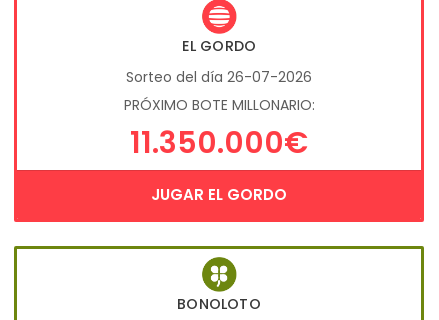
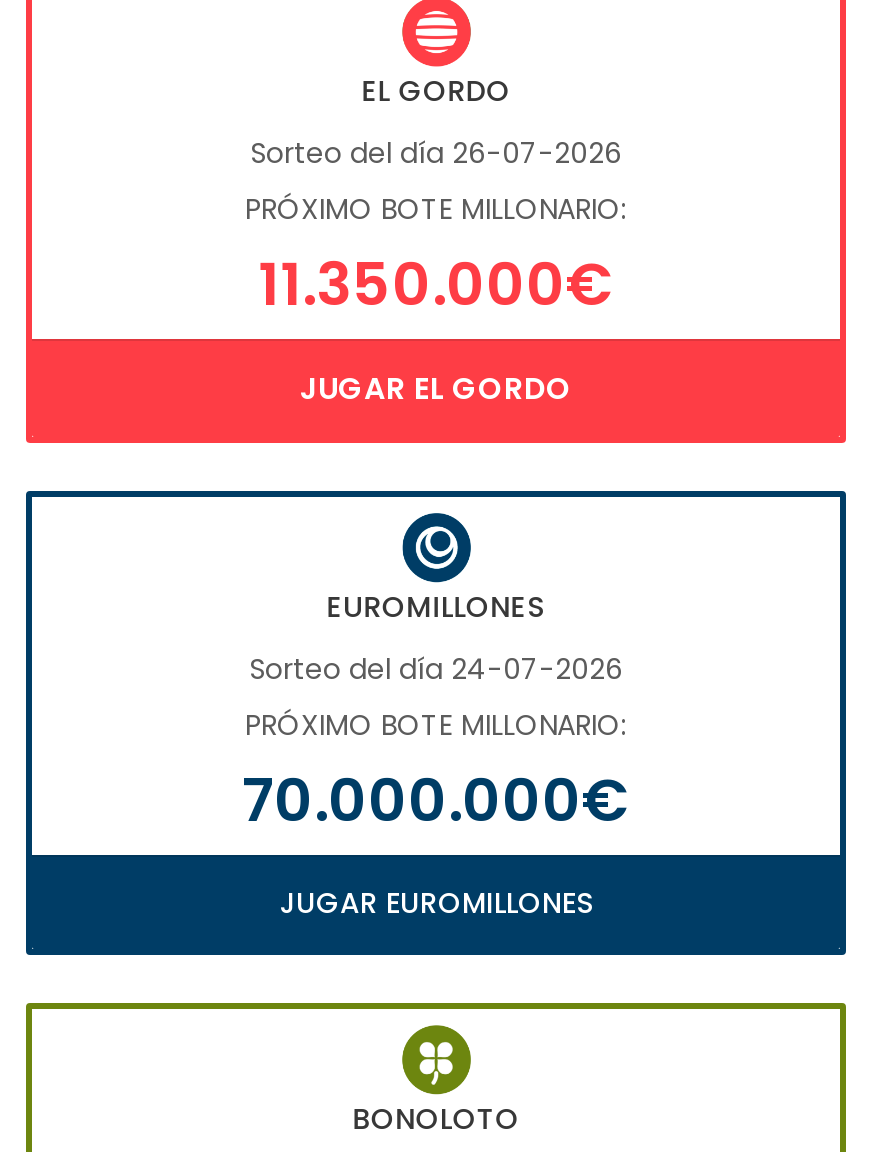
+ [image]
+ EUROMILLONES
+ Sorteo del día 24-07-2026
+ PRÓXIMO BOTE MILLONARIO:
+ 70.000.000€
+ JUGAR EUROMILLONES
